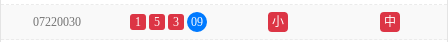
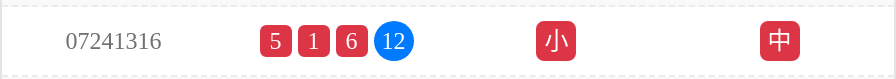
- 07220030
+ 07241316
+ 5

- 5
- 3
- 09
+ 6
+ 12
